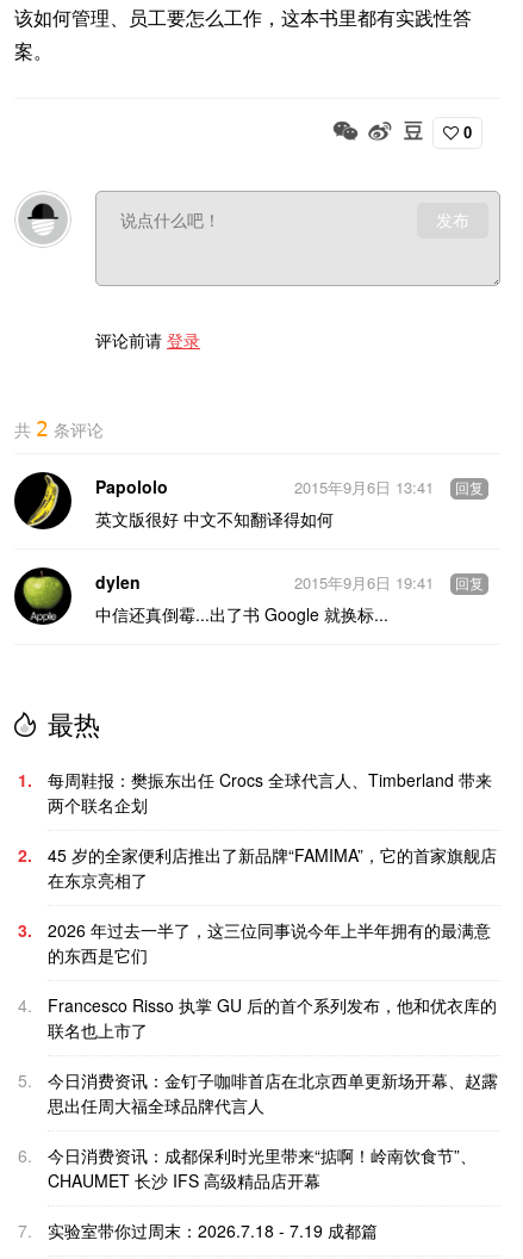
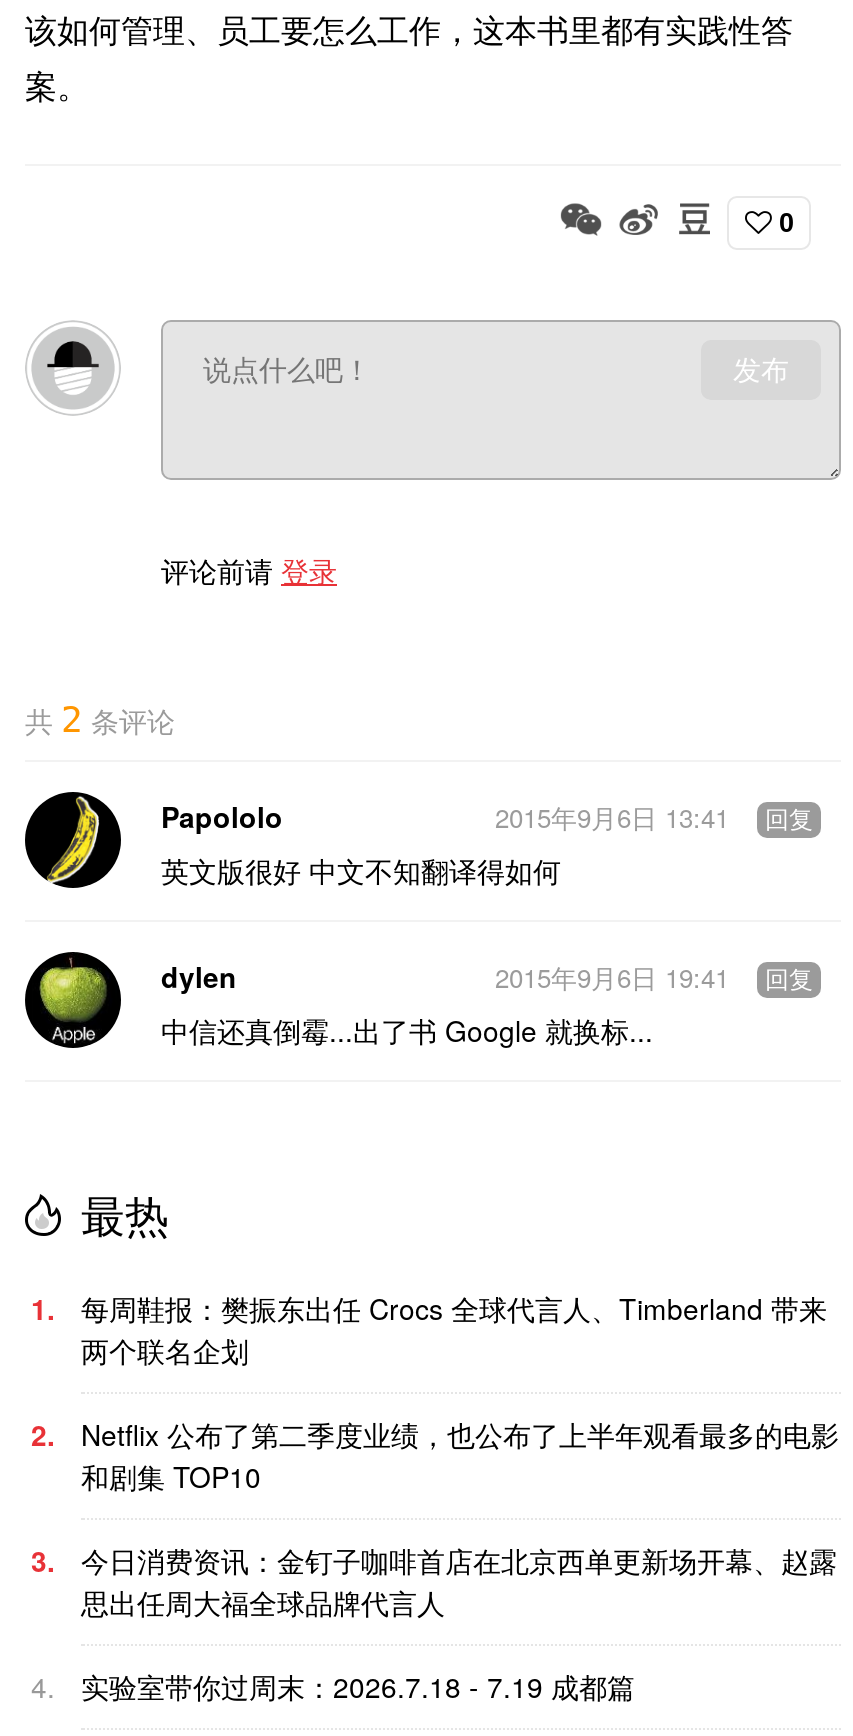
- 45 岁的全家便利店推出了新品牌“FAMIMA”，它的首家旗舰店
- 在东京亮相了
+ Netflix 公布了第二季度业绩，也公布了上半年观看最多的电影
+ 和剧集 TOP10

- 2026 年过去一半了，这三位同事说今年上半年拥有的最满意
- 的东西是它们
- 4.
- Francesco Risso 执掌 GU 后的首个系列发布，他和优衣库的
- 联名也上市了
- 5.

- 6.
- 今日消费资讯：成都保利时光里带来“掂啊！岭南饮食节”、
- CHAUMET 长沙 IFS 高级精品店开幕
- 7.
+ 4.
